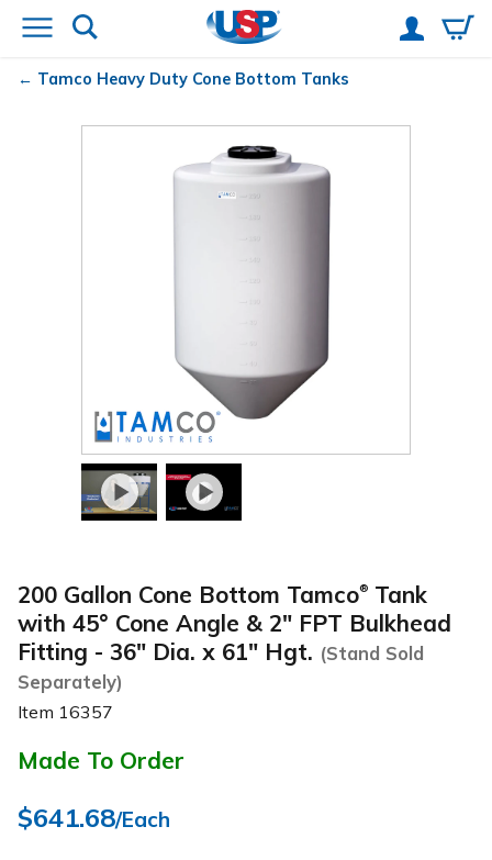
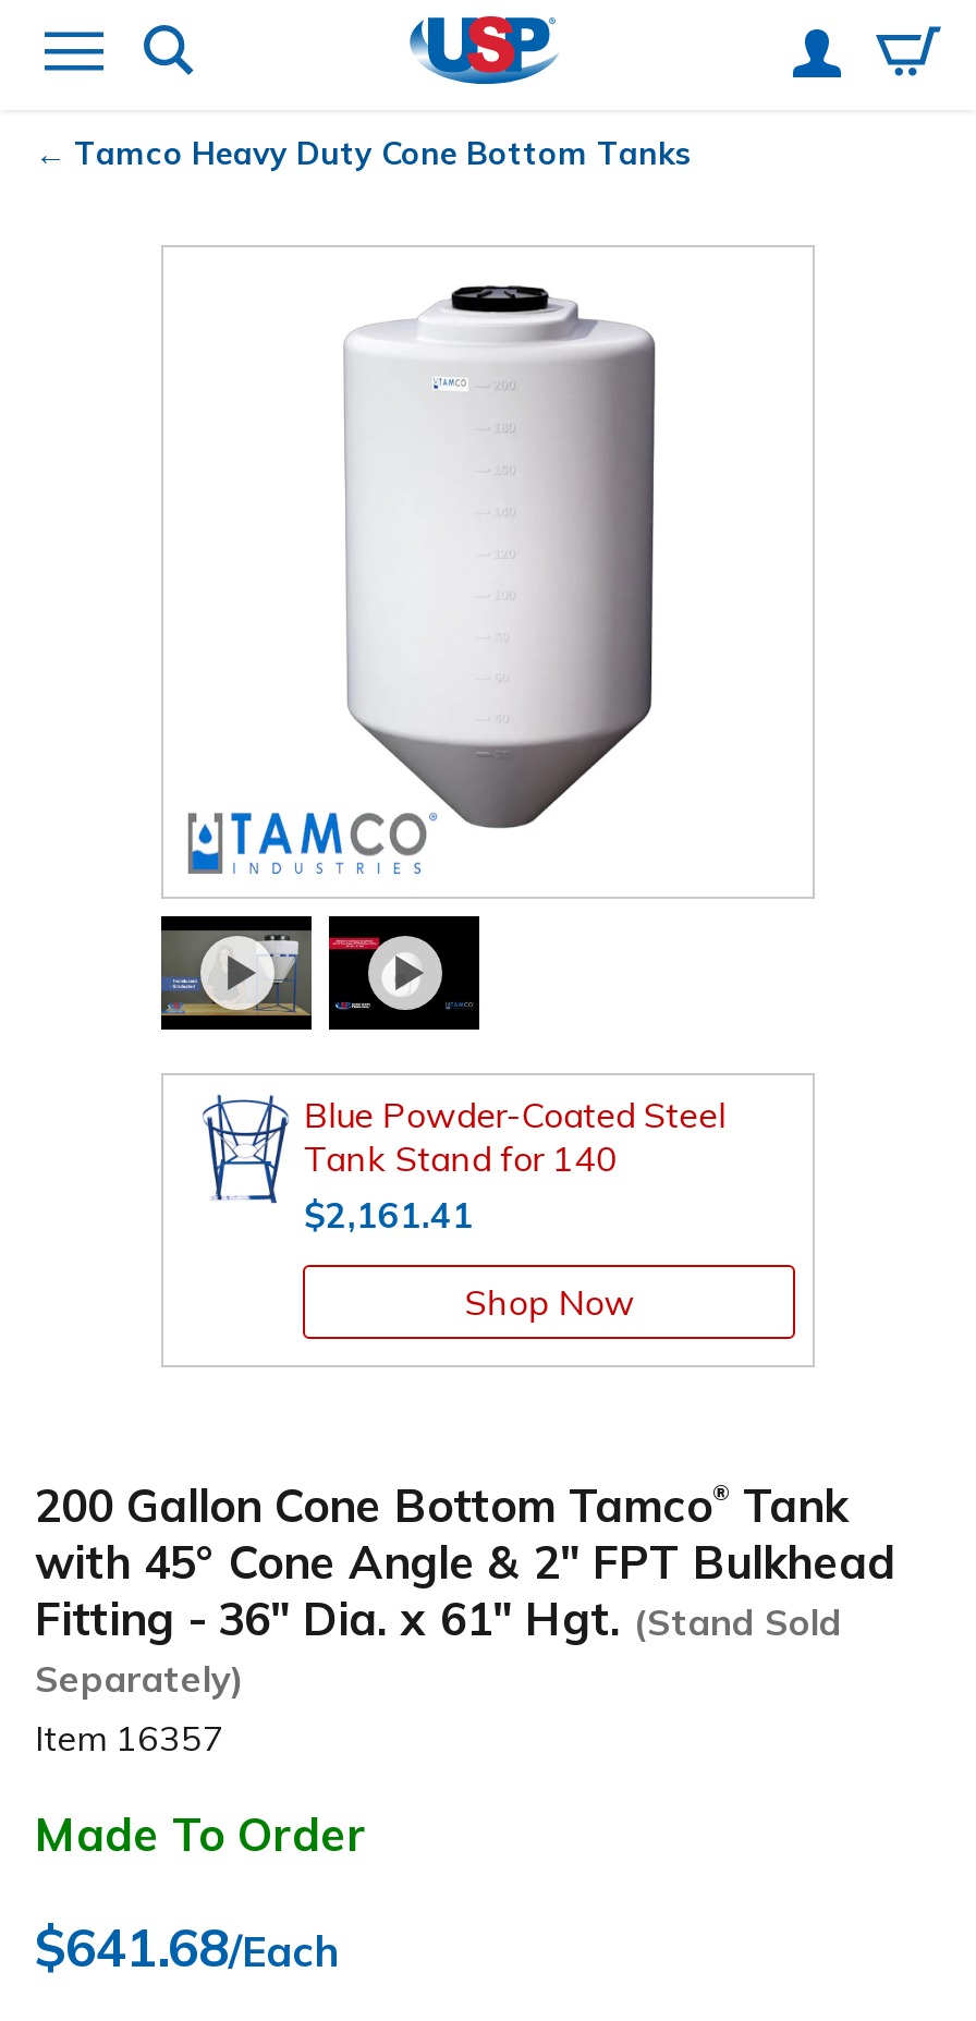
+ [image]
+ Blue Powder-Coated Steel
+ Tank Stand for 140
+ $2,161.41
+ Shop Now
